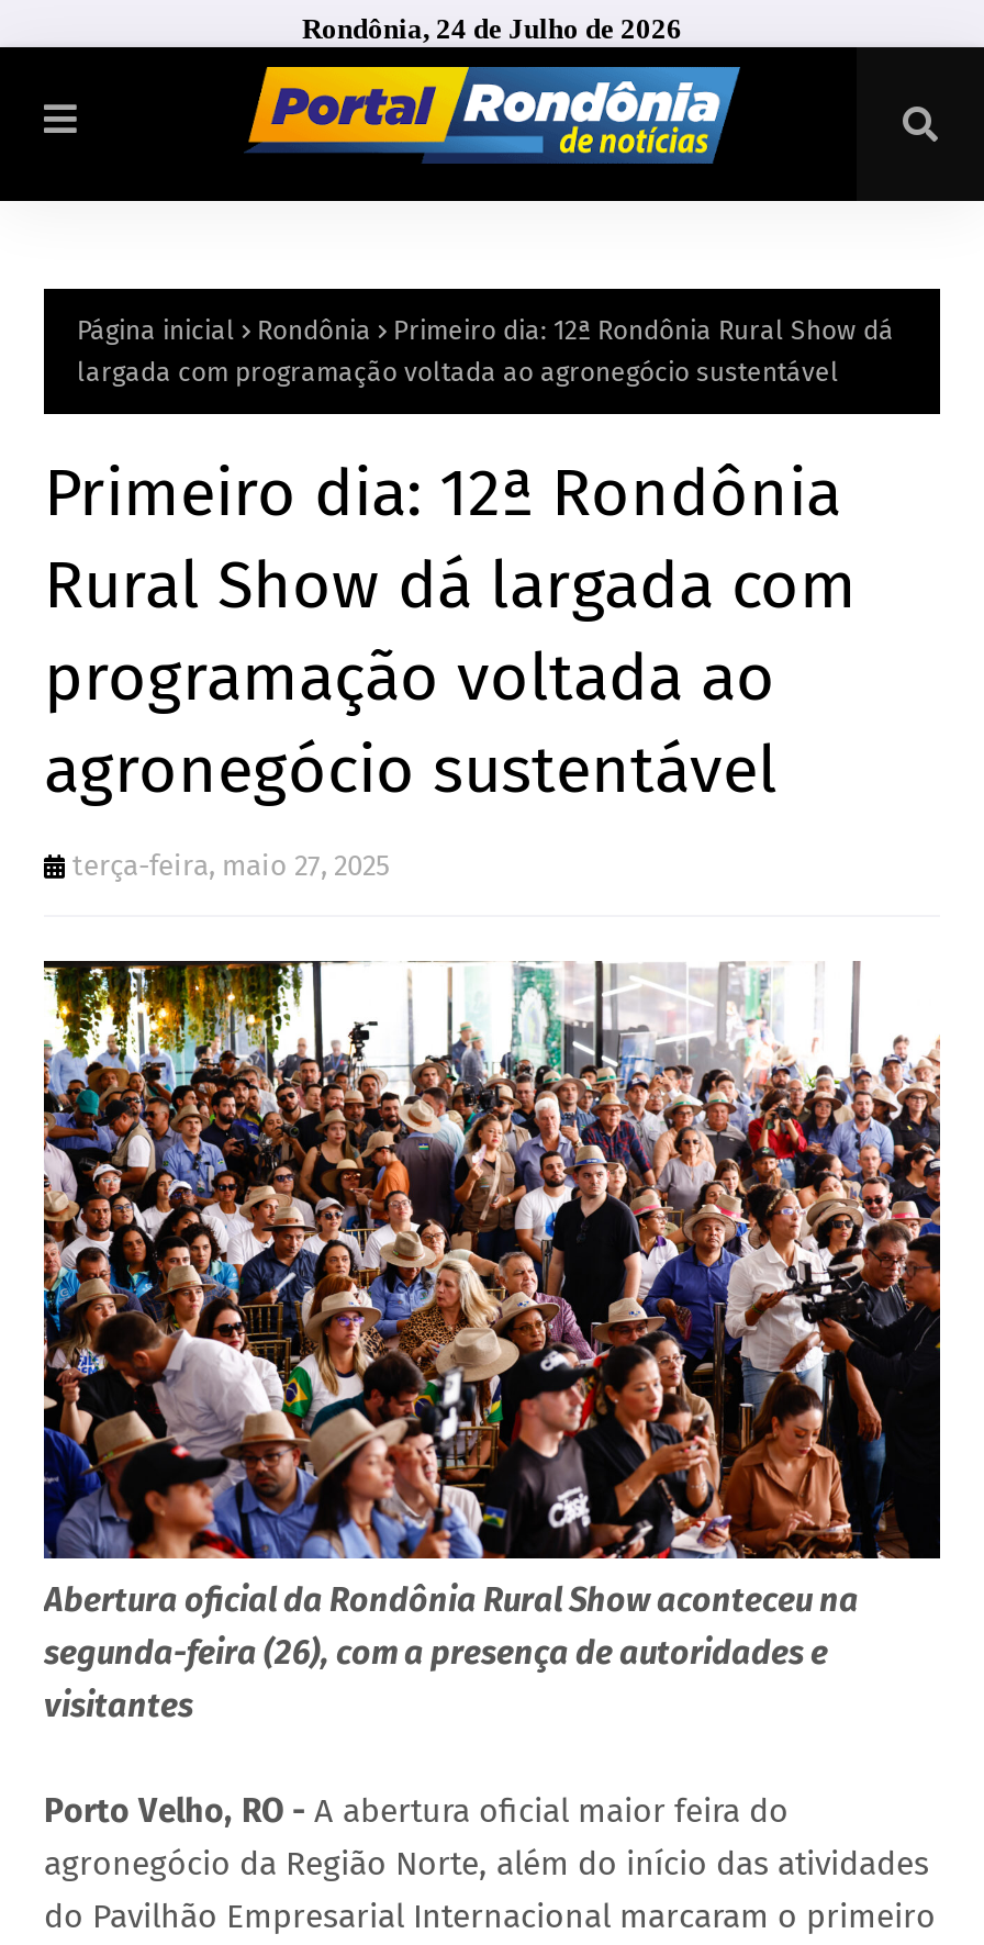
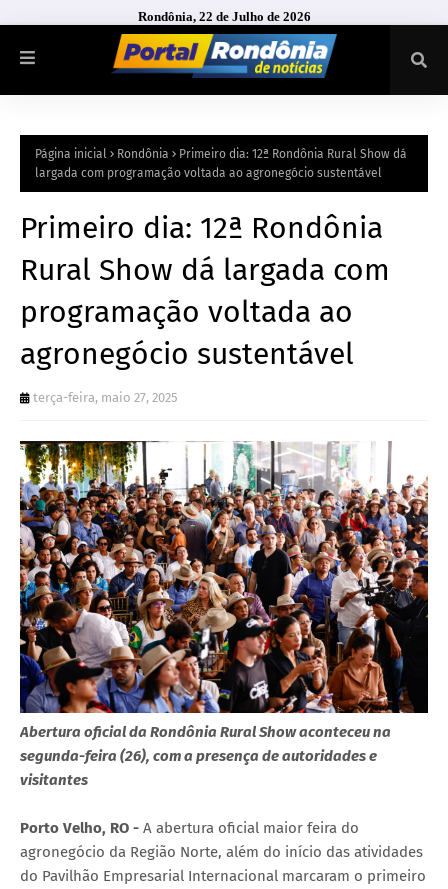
- Rondônia, 24 de Julho de 2026
+ Rondônia, 22 de Julho de 2026
